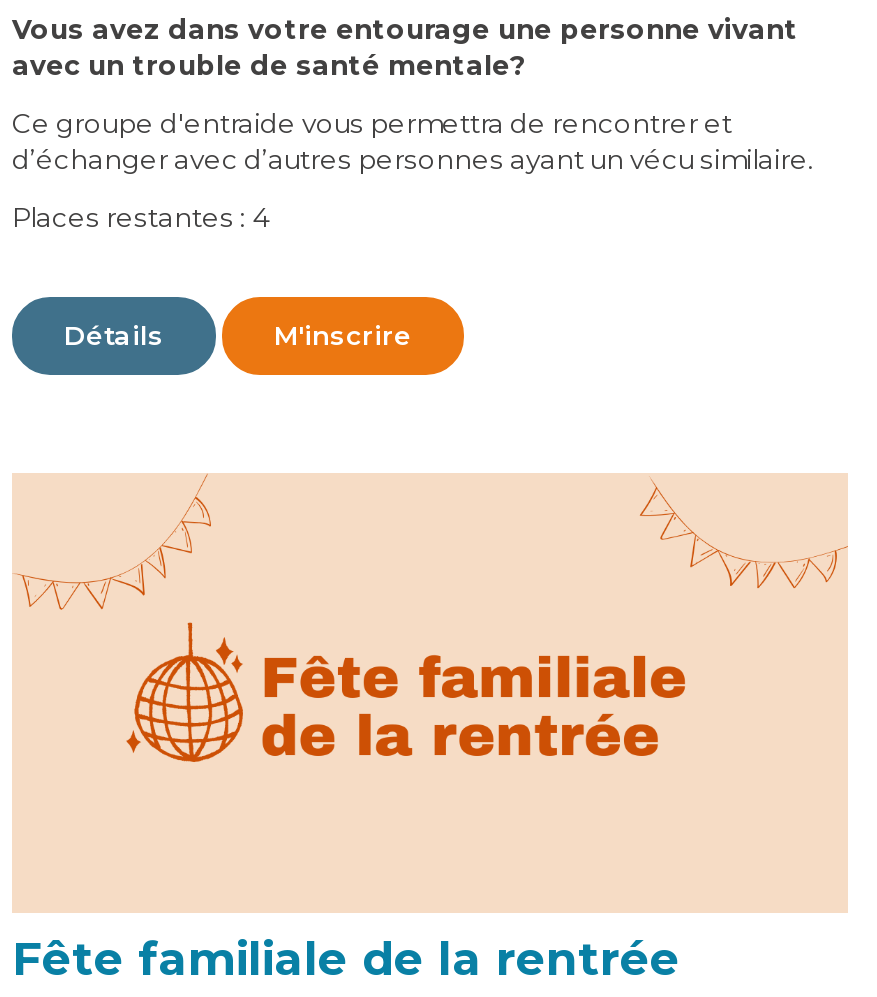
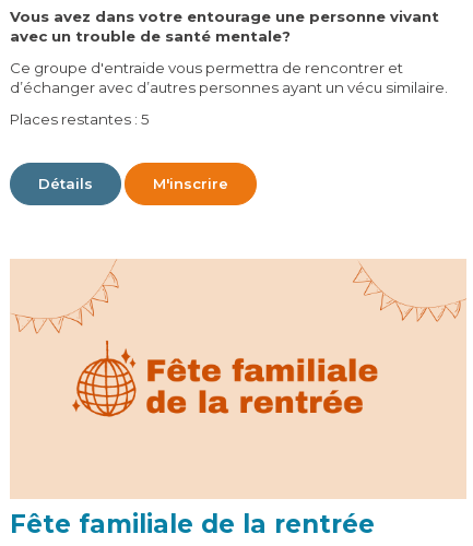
- Places restantes : 4
+ Places restantes : 5
